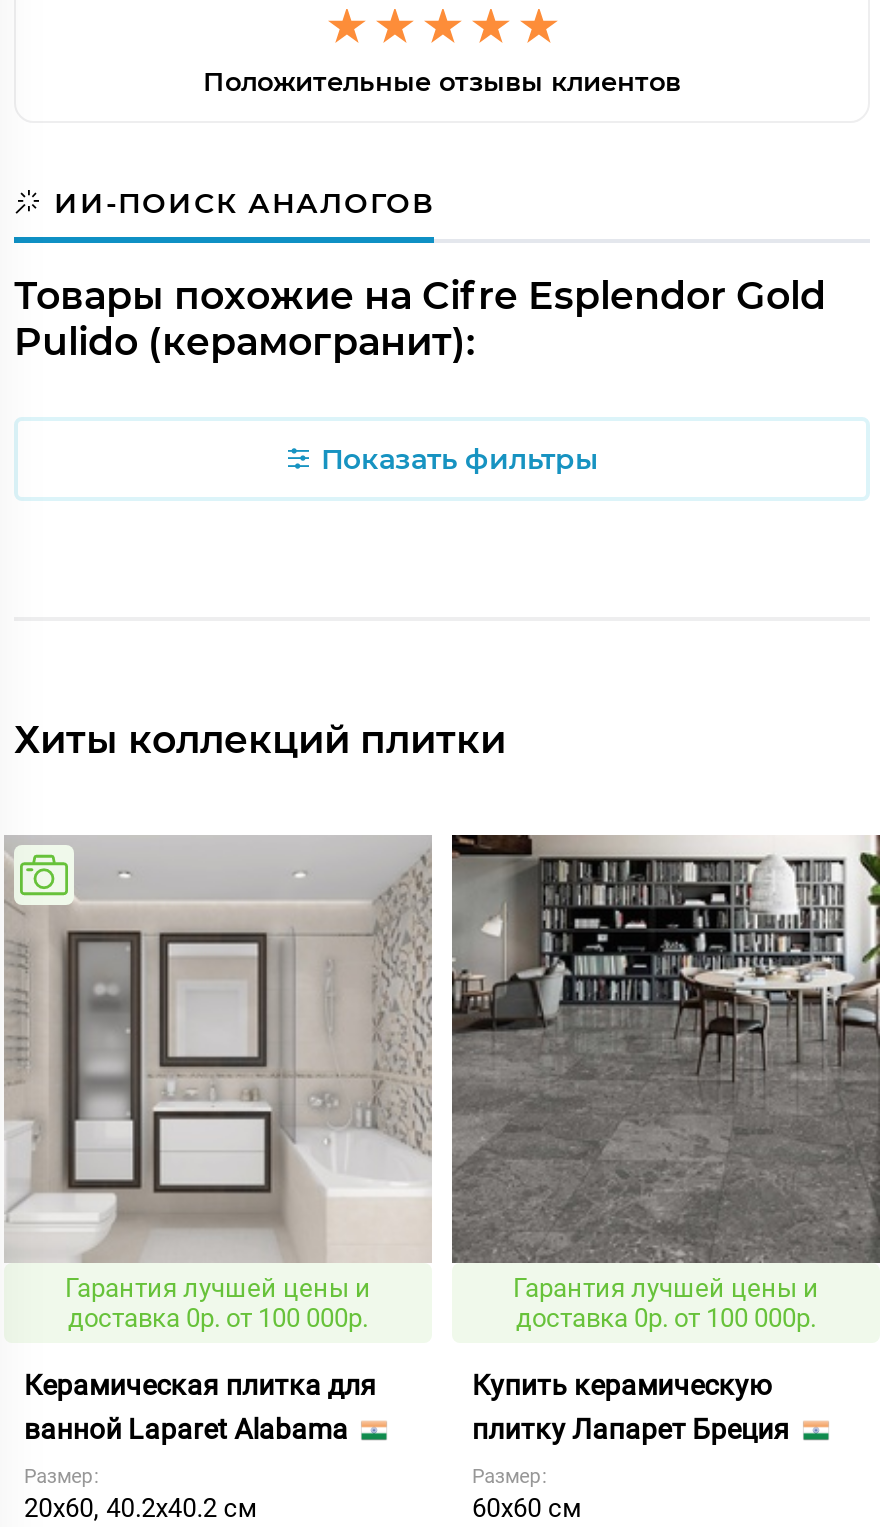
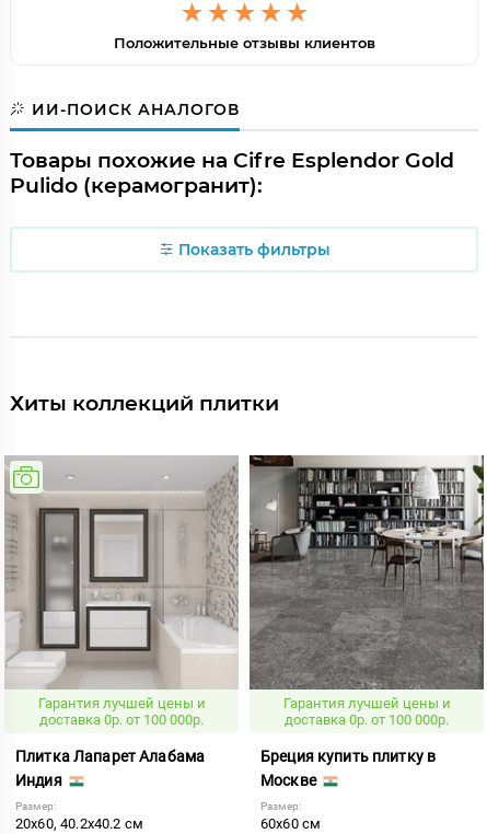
- Керамическая плитка для
- ванной Laparet Alabama
+ Плитка Лапарет Алабама
+ Индия

- Купить керамическую
- плитку Лапарет Бреция
+ Бреция купить плитку в
+ Москве
